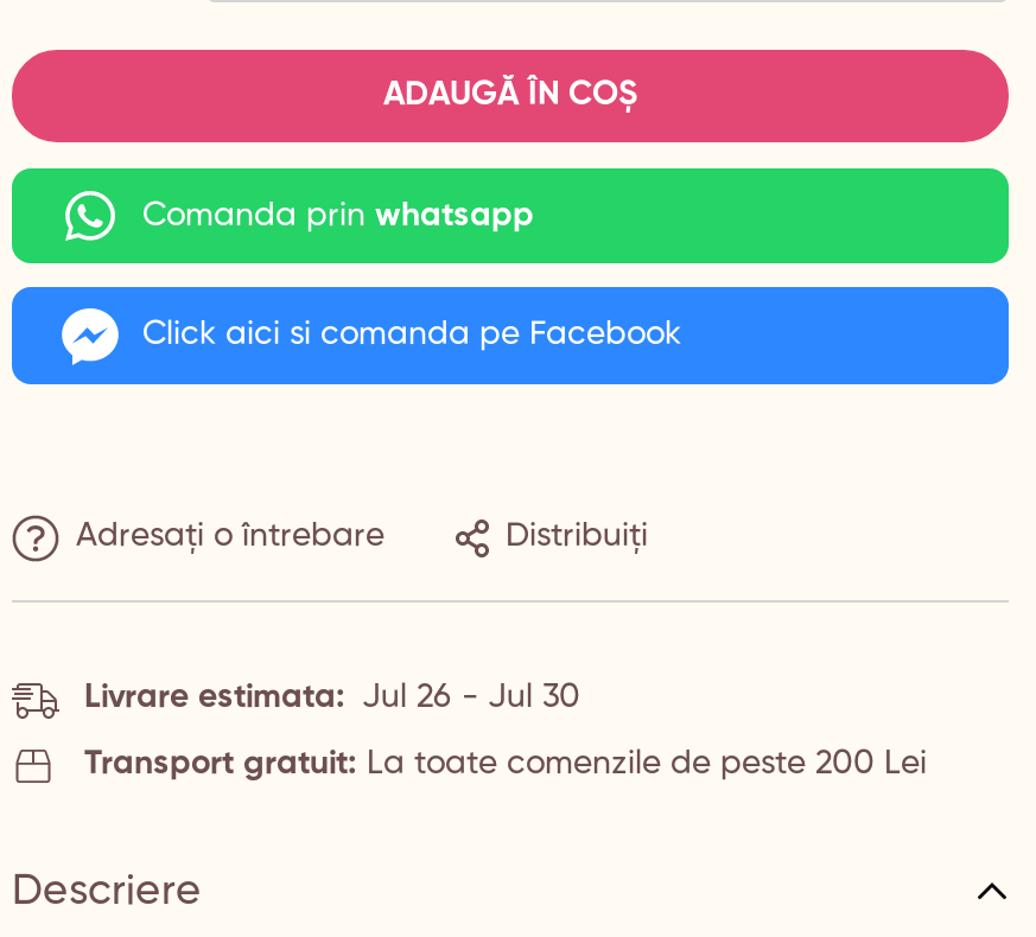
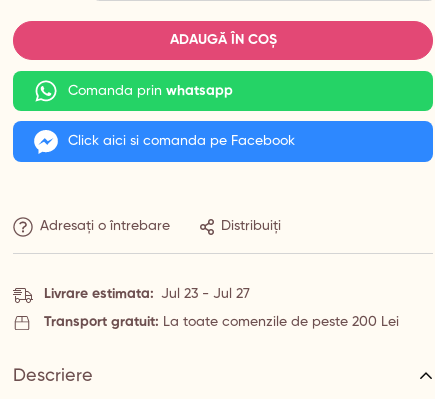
- Livrare estimata: Jul 26 - Jul 30
+ Livrare estimata: Jul 23 - Jul 27
